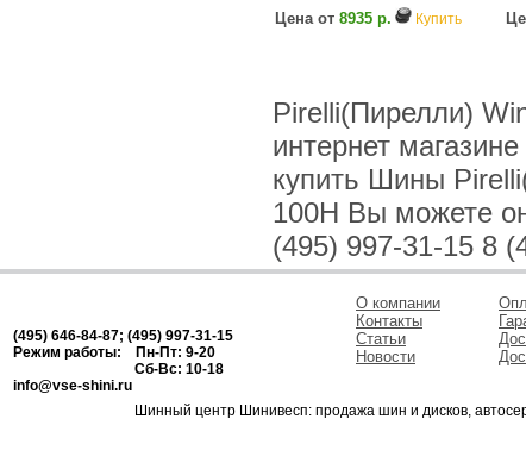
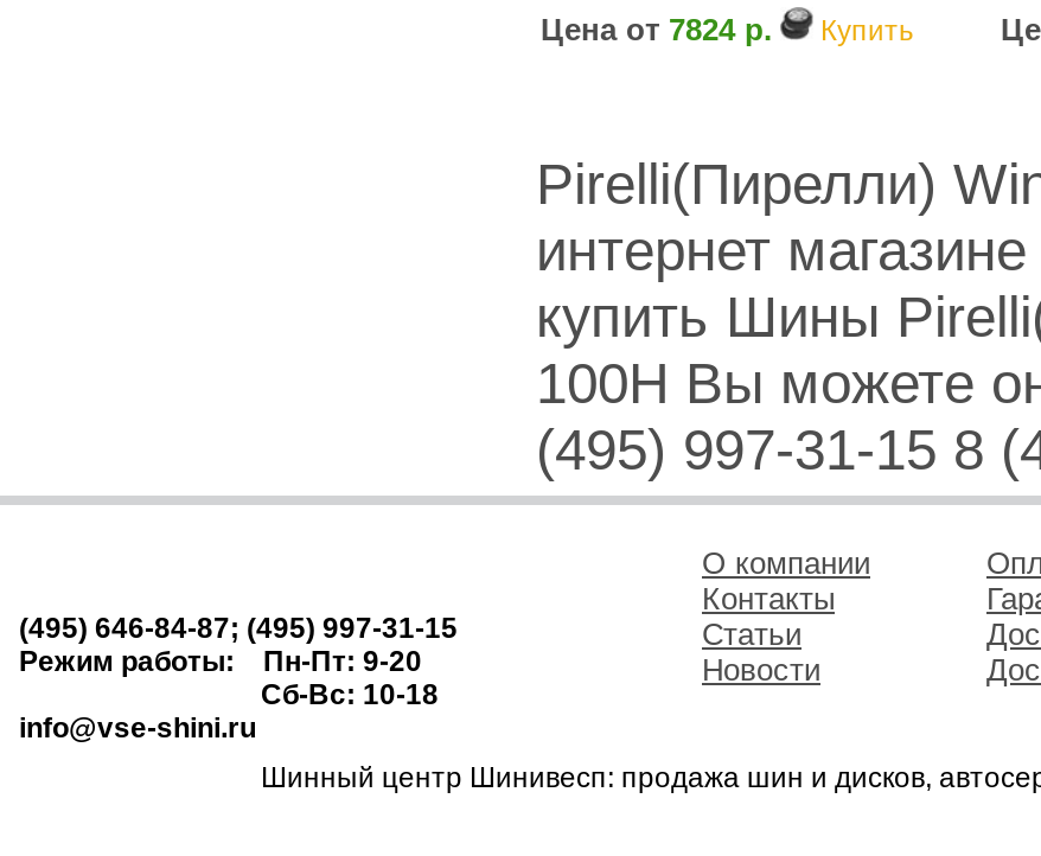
- Цена от 8935 р. Купить
+ Цена от 7824 р. Купить
